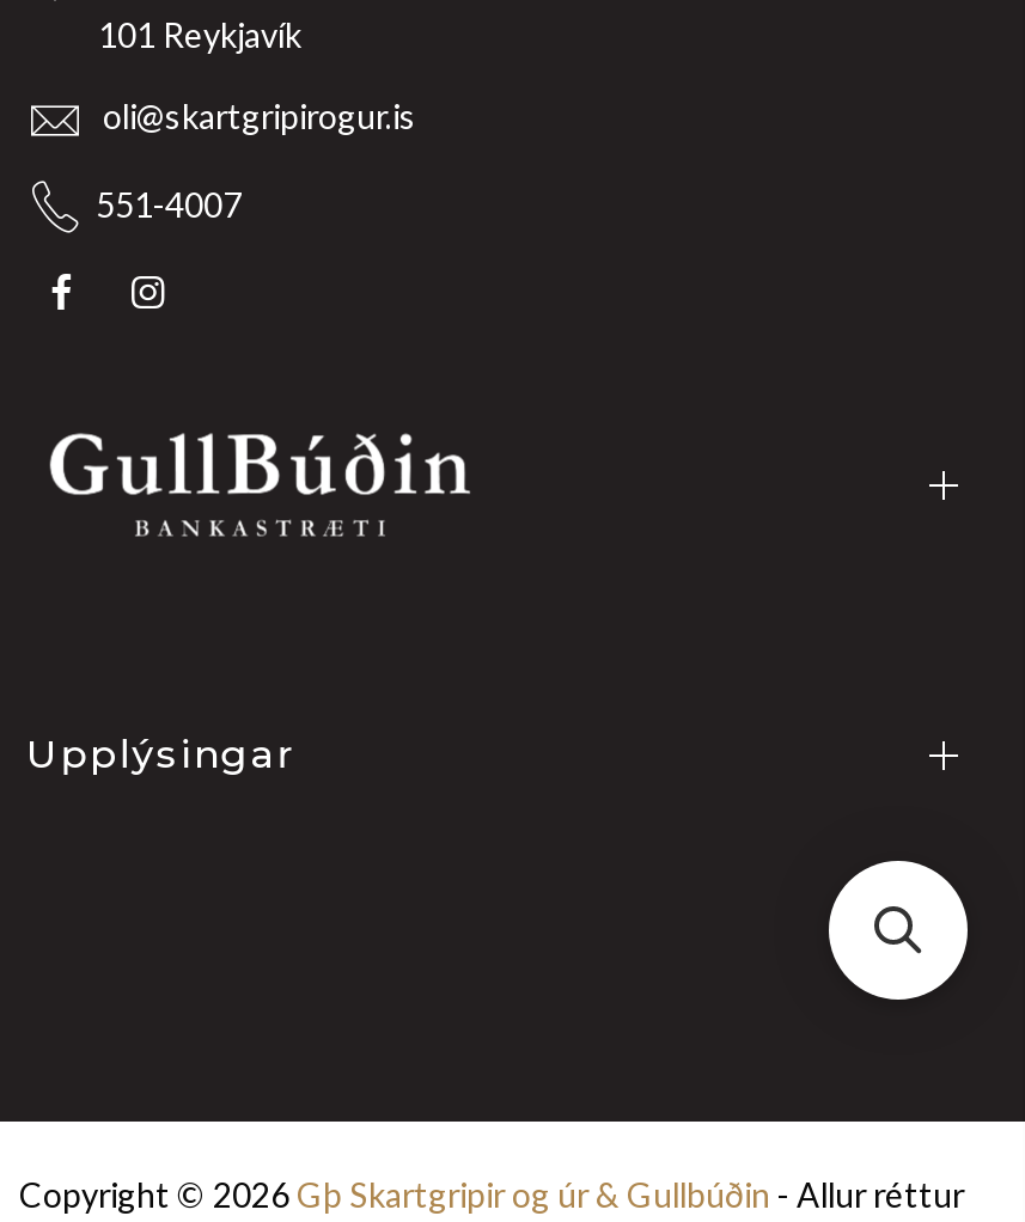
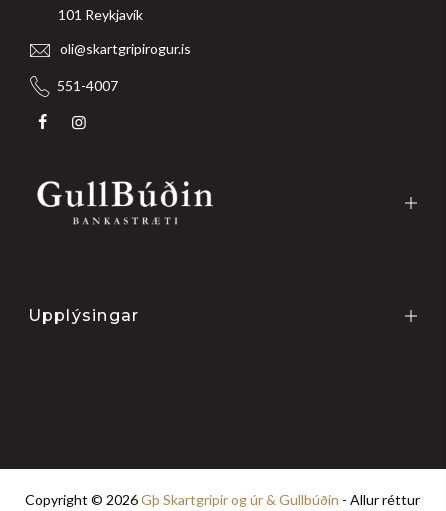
- [image]
